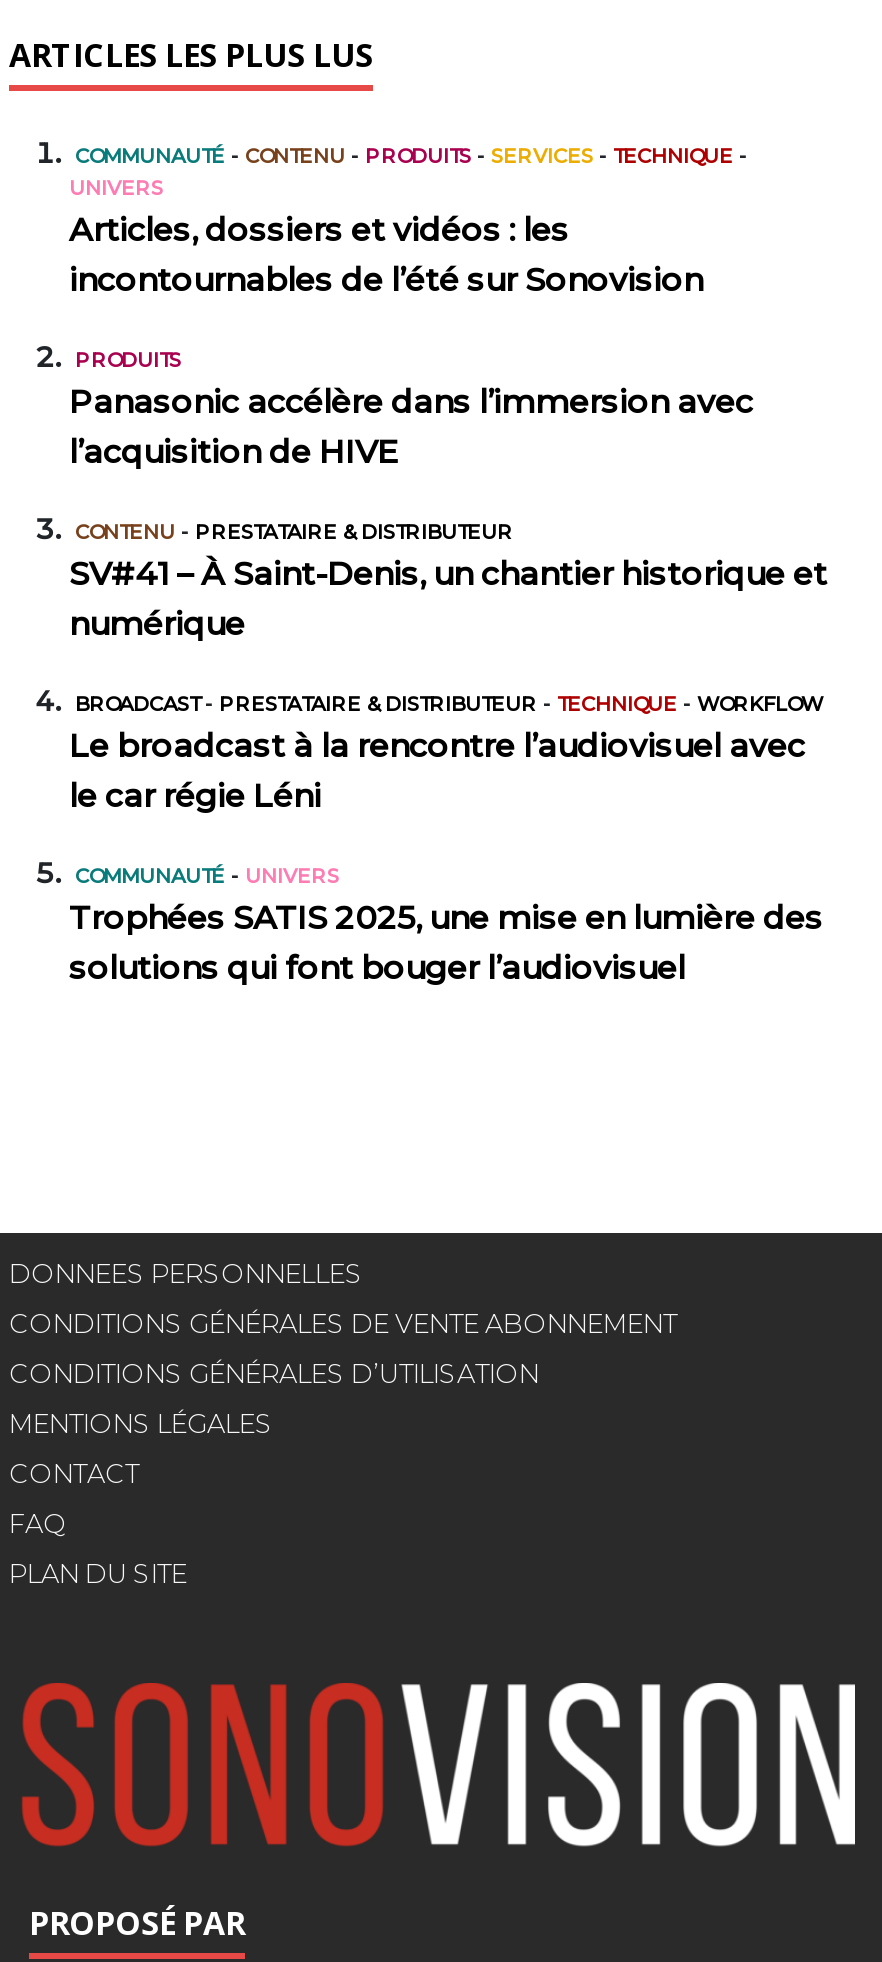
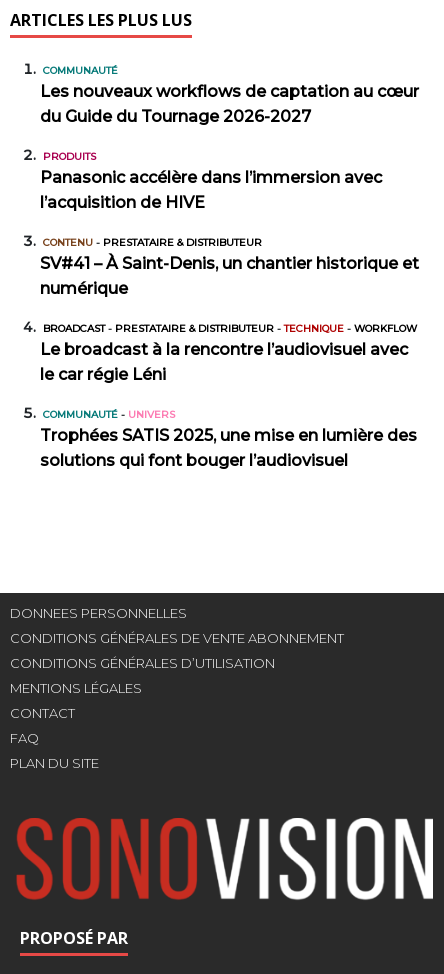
- COMMUNAUTÉ - CONTENU - PRODUITS - SERVICES - TECHNIQUE -
- UNIVERS
- Articles, dossiers et vidéos : les
- incontournables de l’été sur Sonovision
+ COMMUNAUTÉ
+ Les nouveaux workflows de captation au cœur
+ du Guide du Tournage 2026-2027
